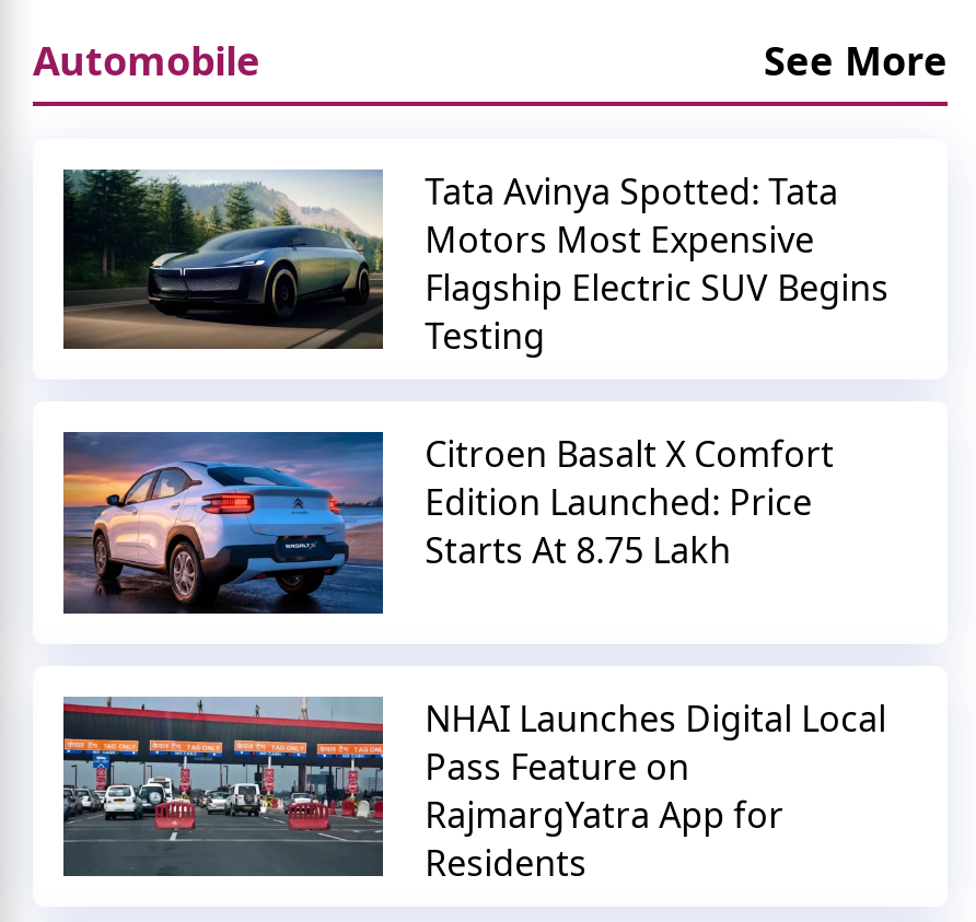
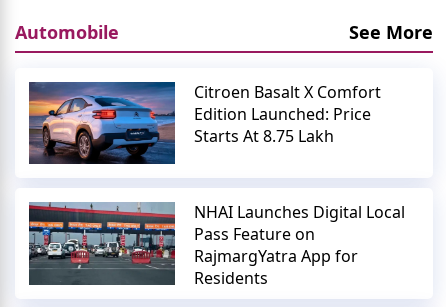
- [image]
- Tata Avinya Spotted: Tata
- Motors Most Expensive
- Flagship Electric SUV Begins
- Testing
